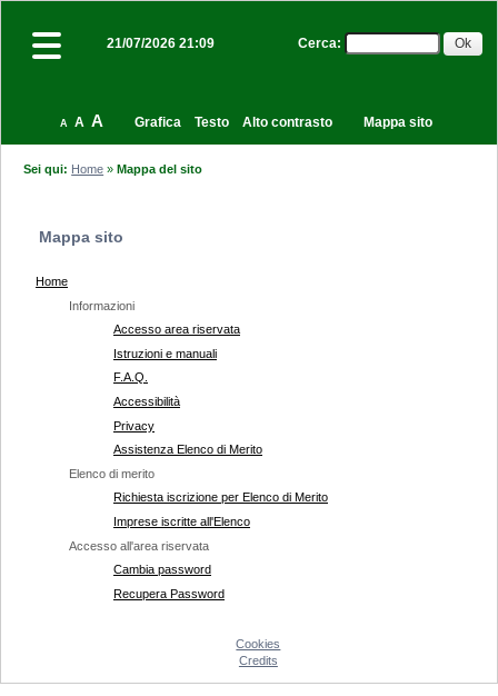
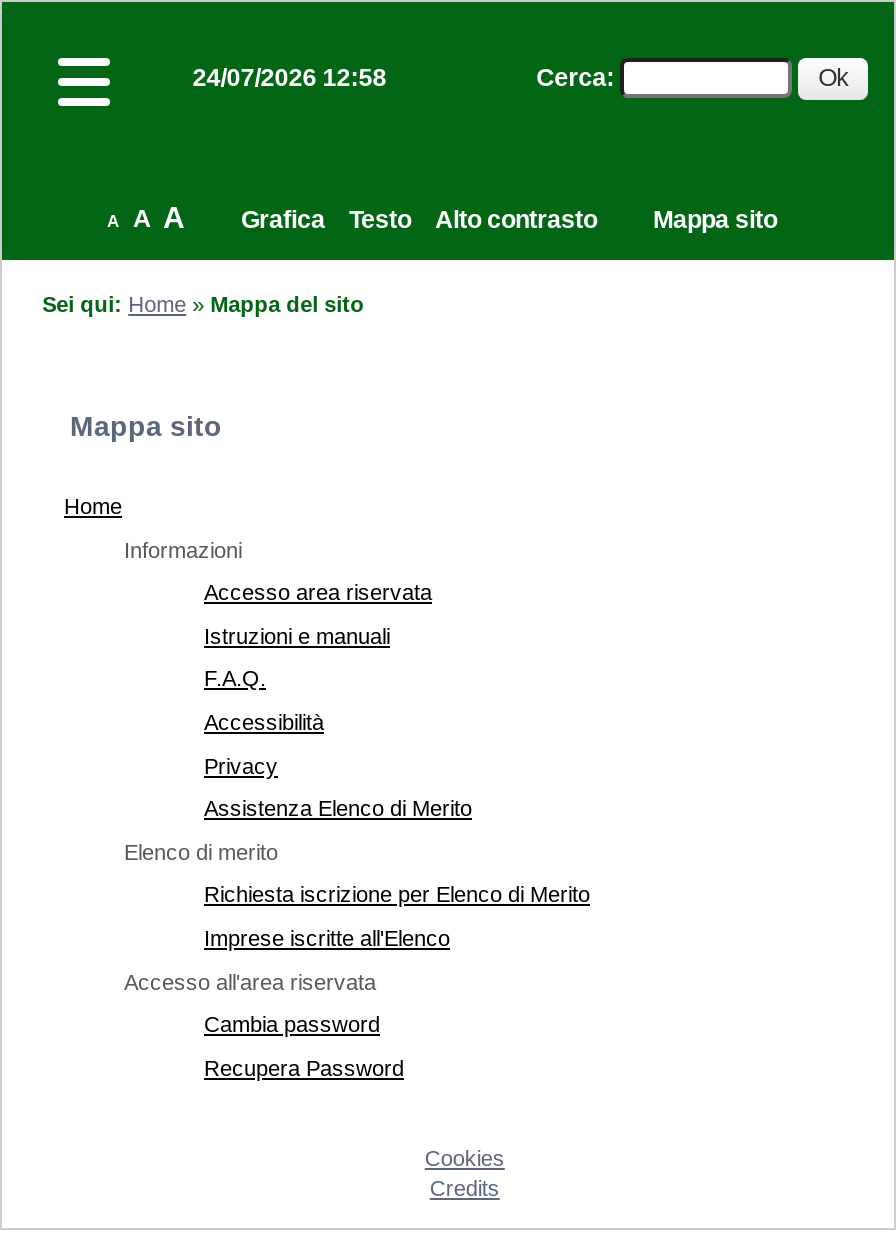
- 21/07/2026 21:09
+ 24/07/2026 12:58
